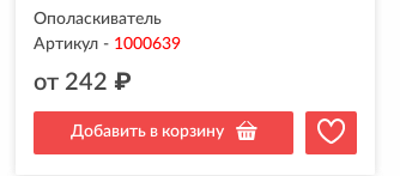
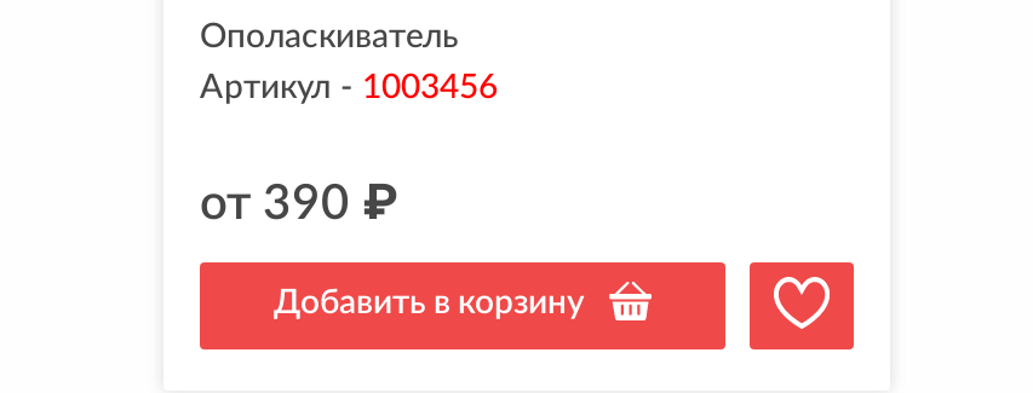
- Артикул - 1000639
+ Артикул - 1003456

- от 242 ₽
+ от 390 ₽
